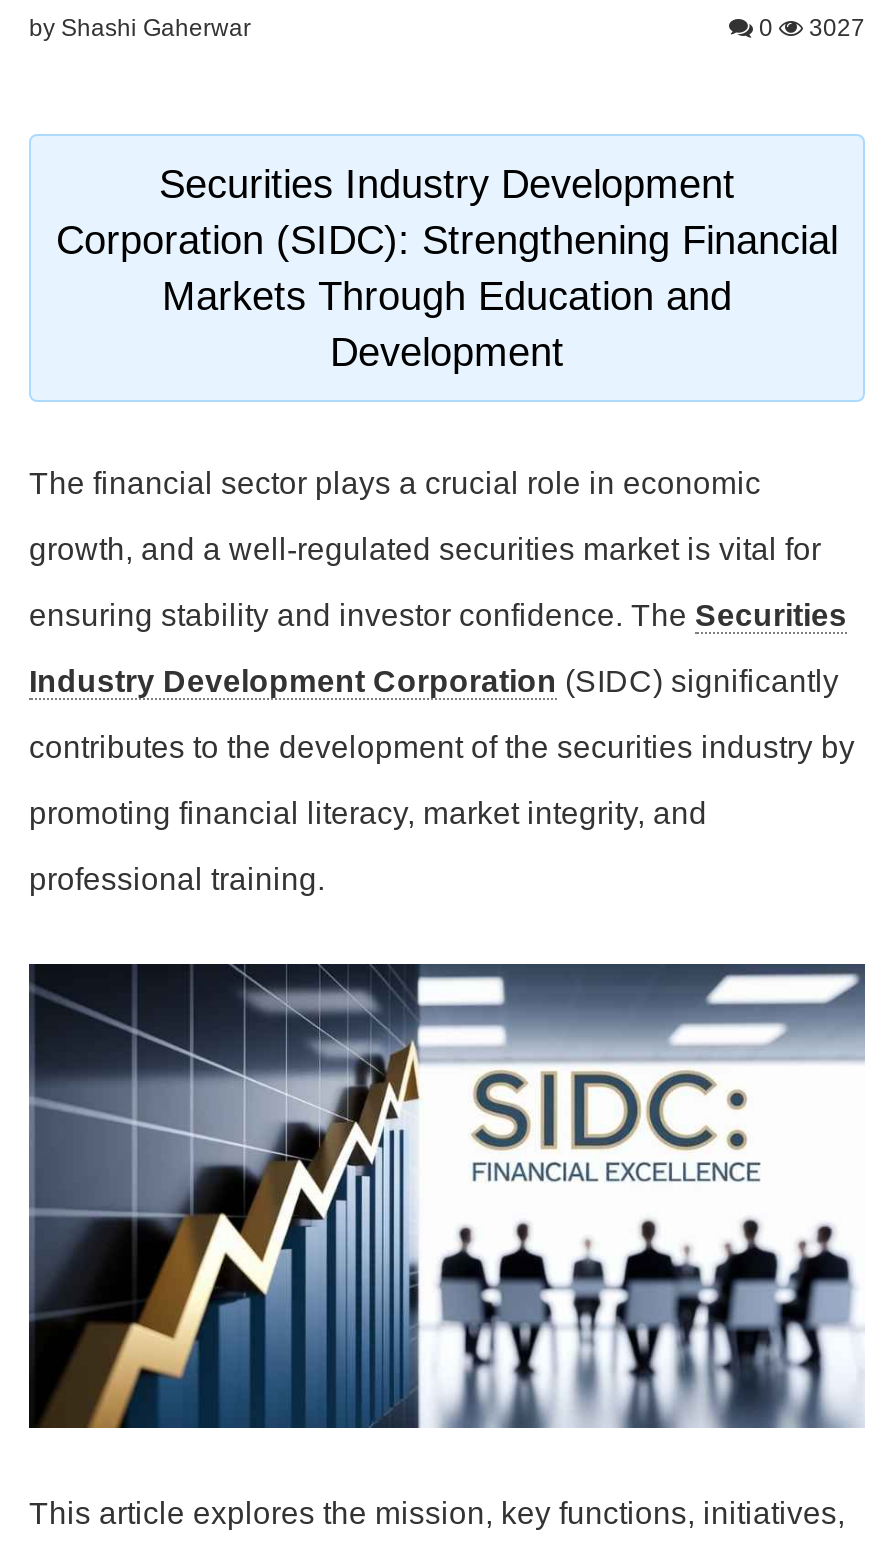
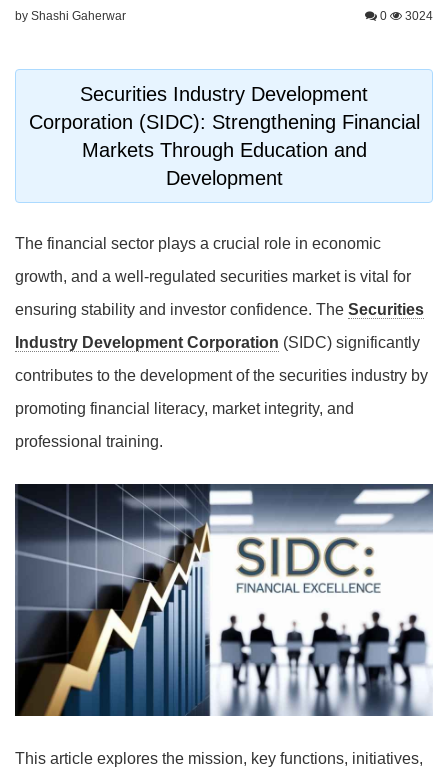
- 0 3027
+ 0 3024
